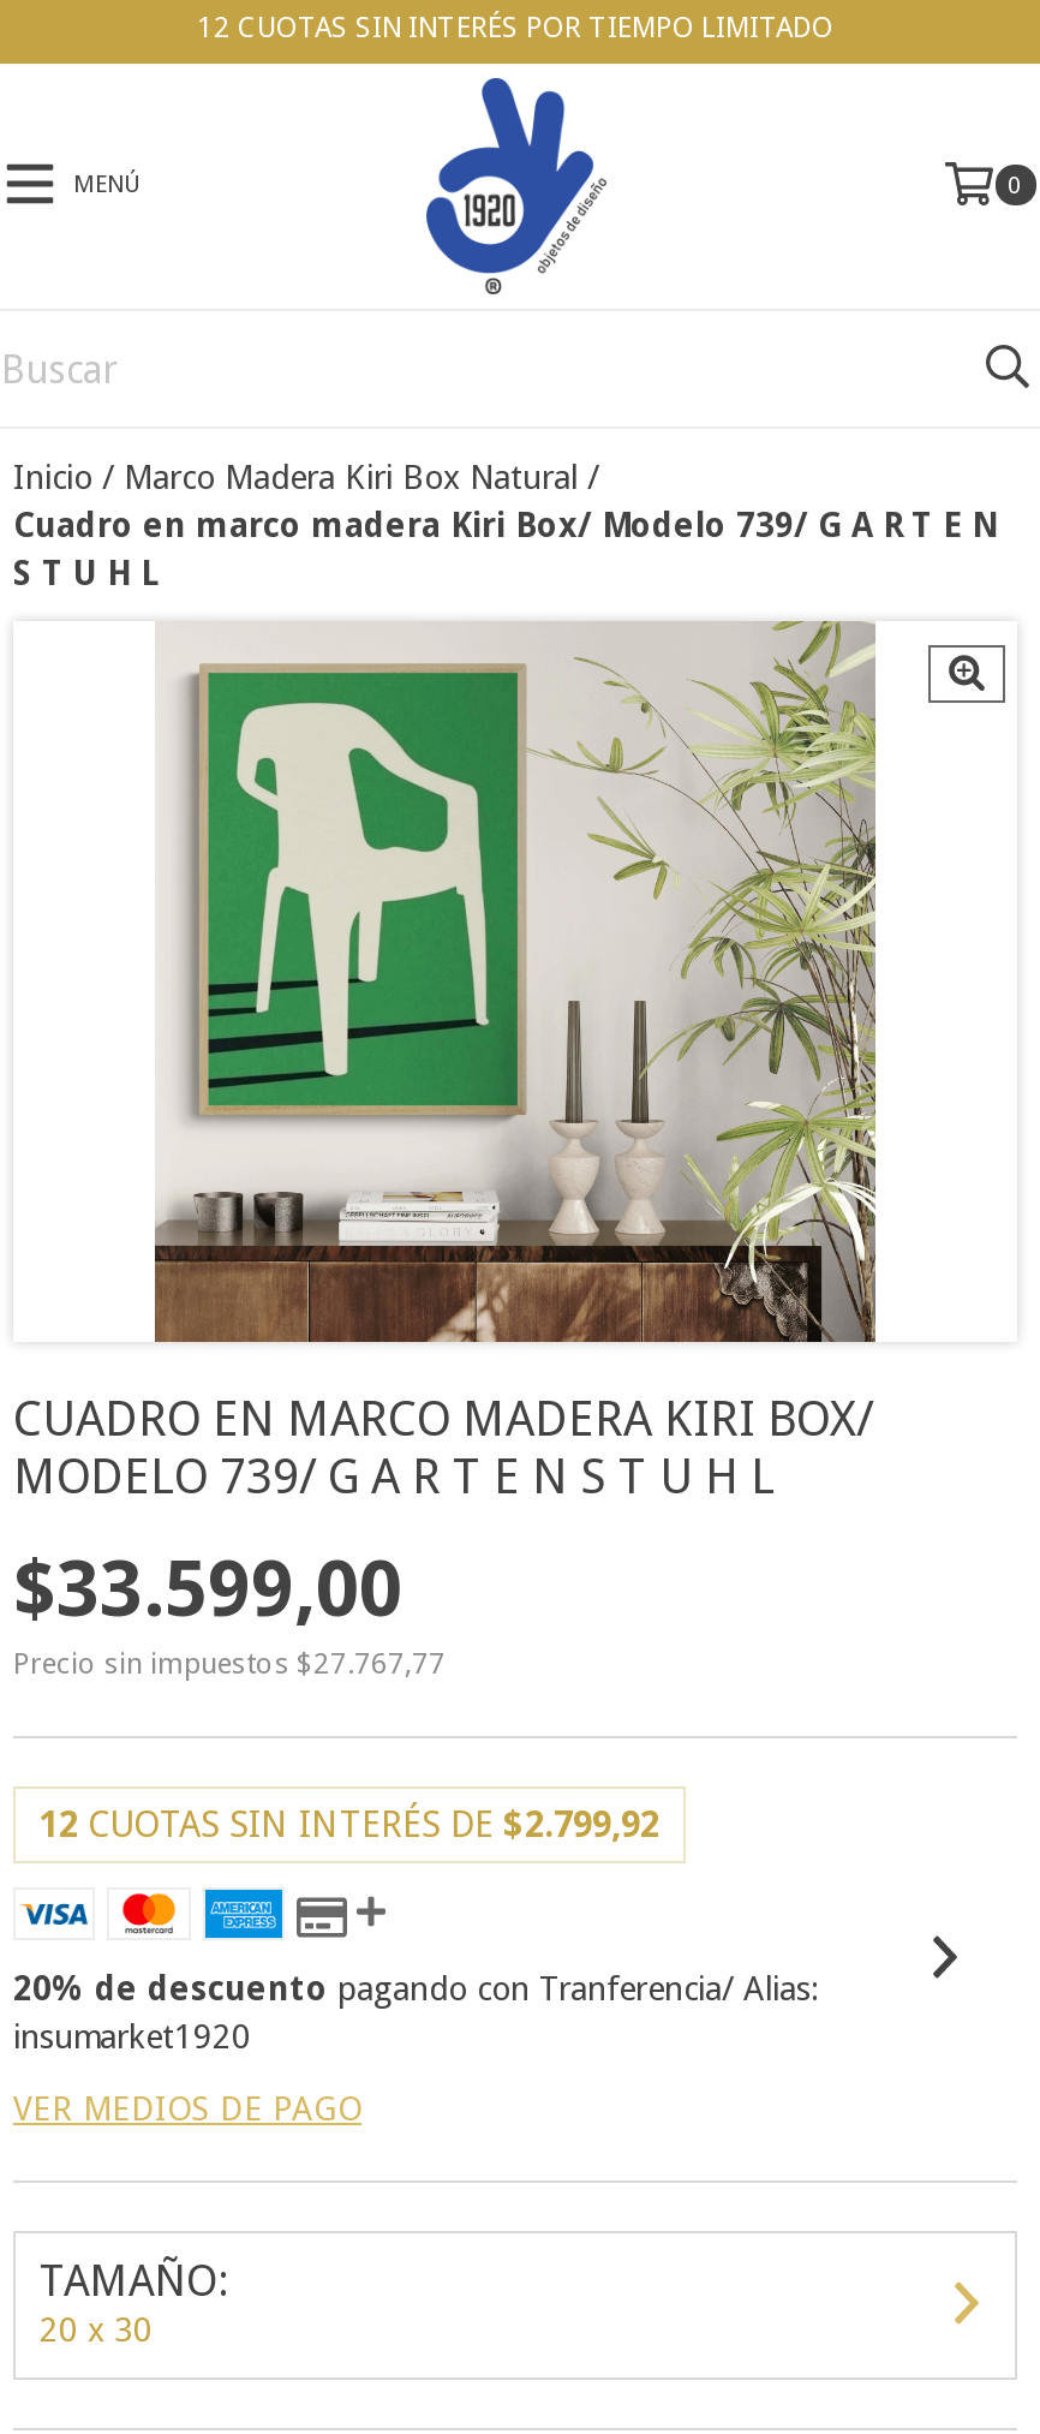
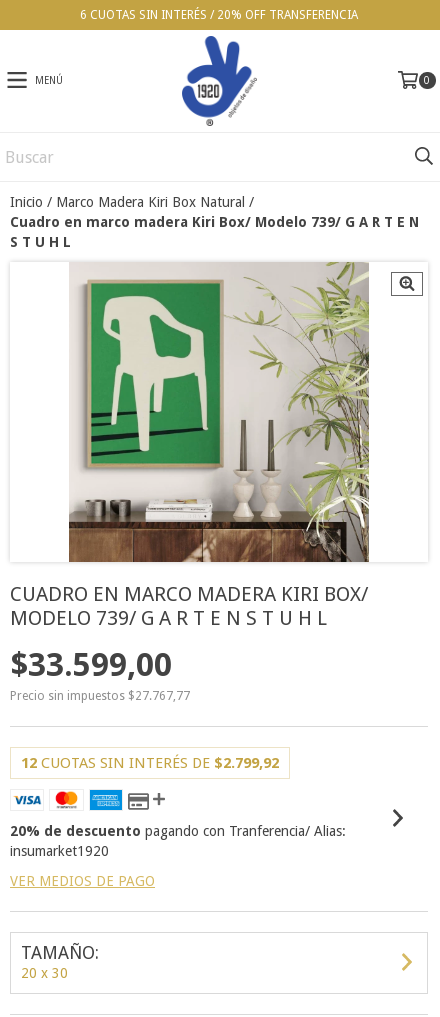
- 12 CUOTAS SIN INTERÉS POR TIEMPO LIMITADO
+ 6 CUOTAS SIN INTERÉS / 20% OFF TRANSFERENCIA
